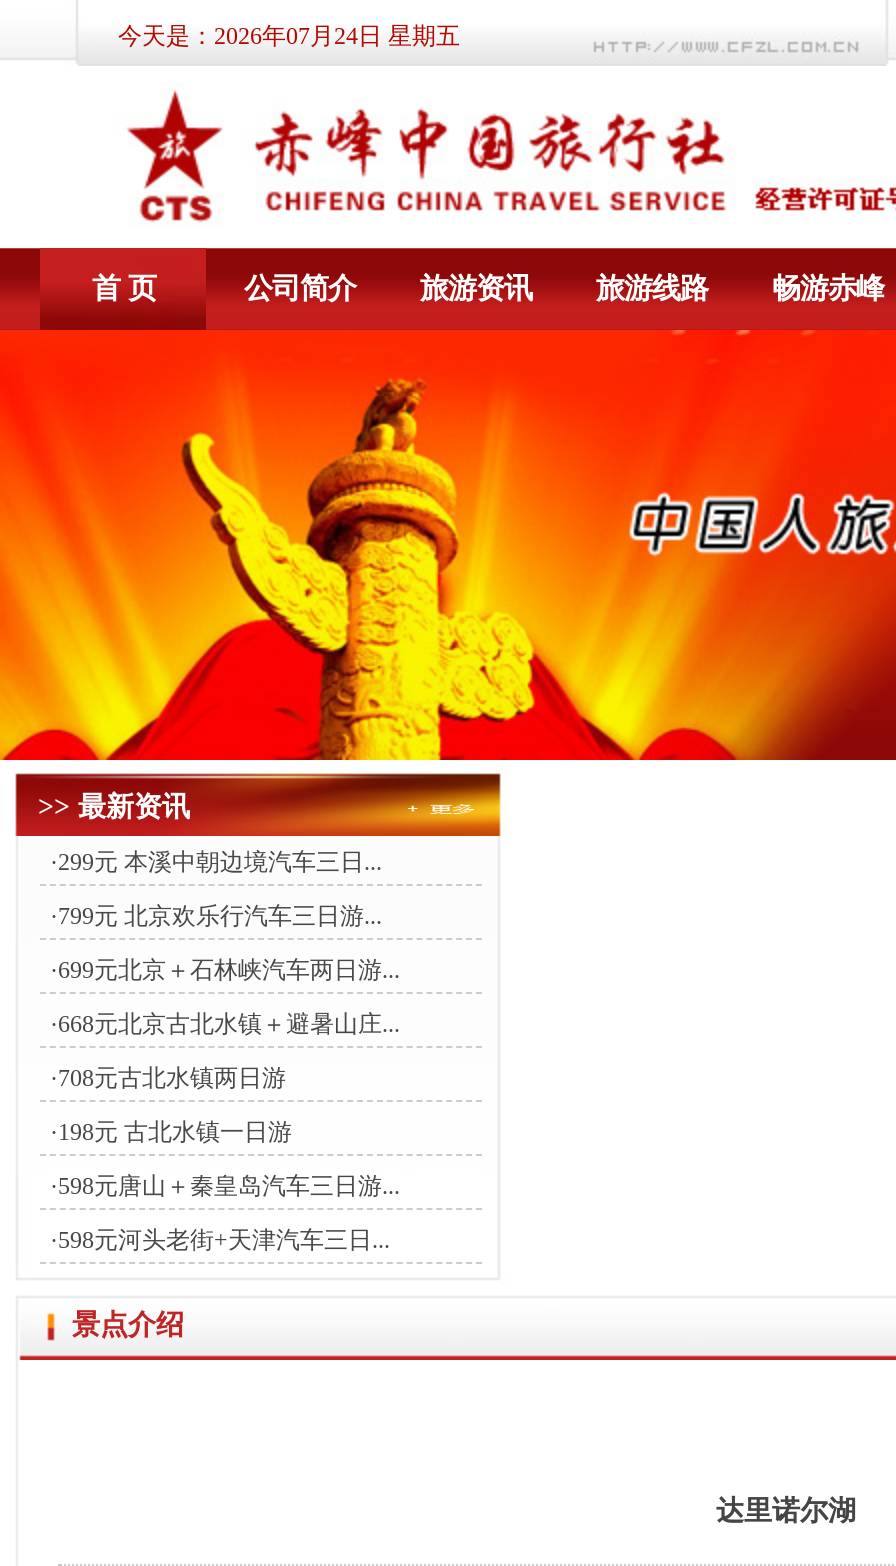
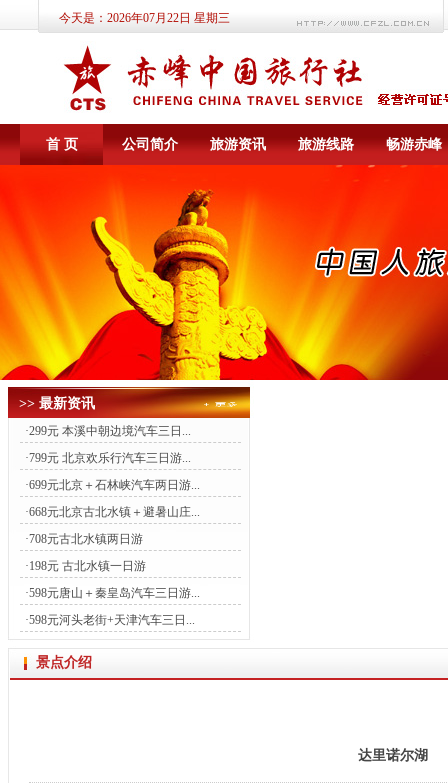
- 今天是：2026年07月24日 星期五
+ 今天是：2026年07月22日 星期三
